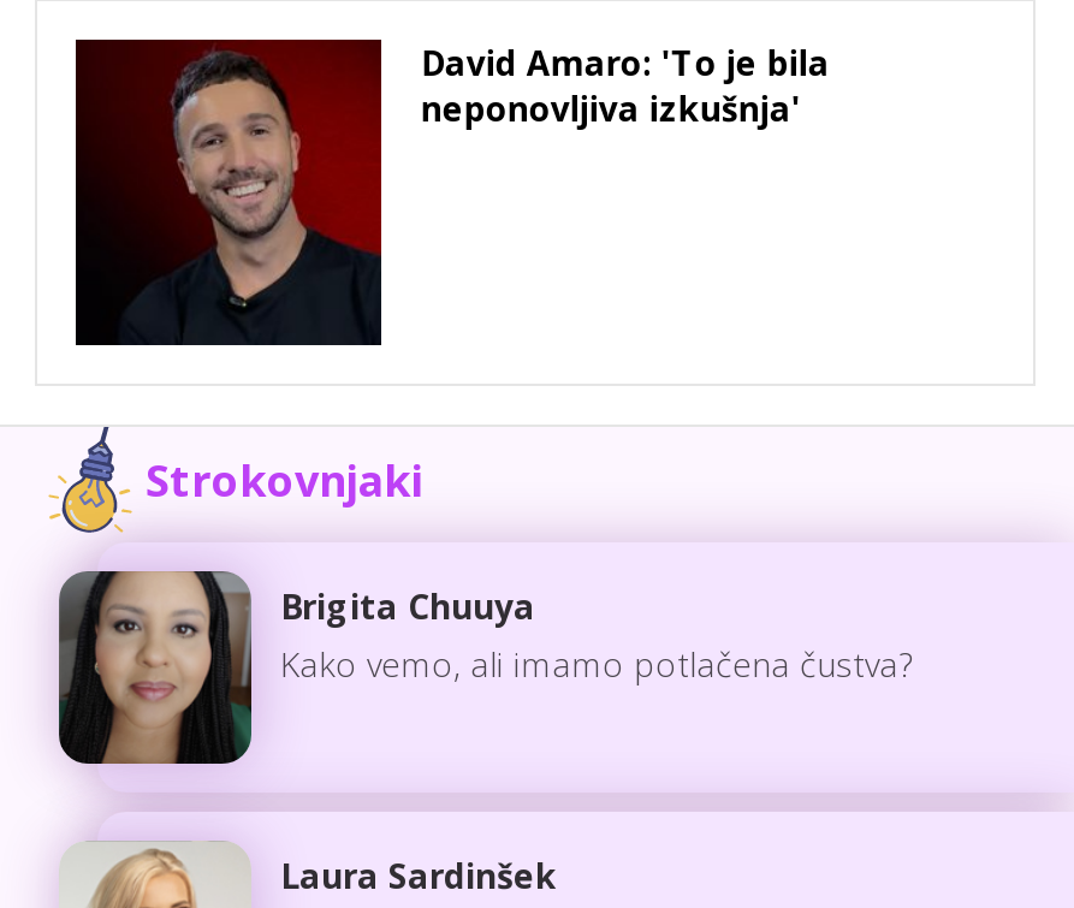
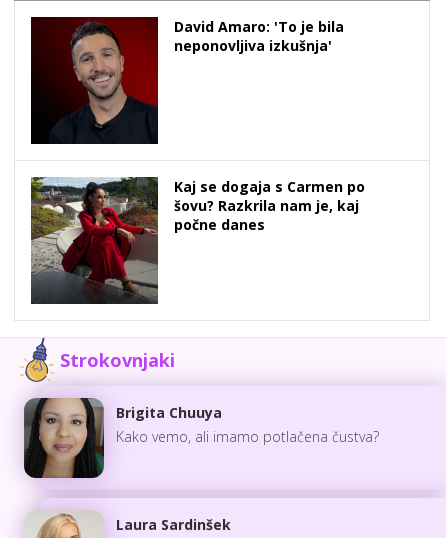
+ [image]
+ Kaj se dogaja s Carmen po
+ šovu? Razkrila nam je, kaj
+ počne danes
